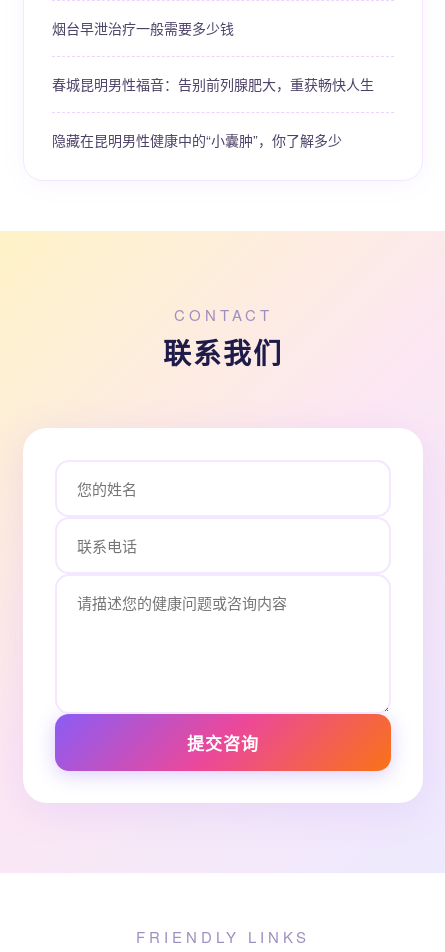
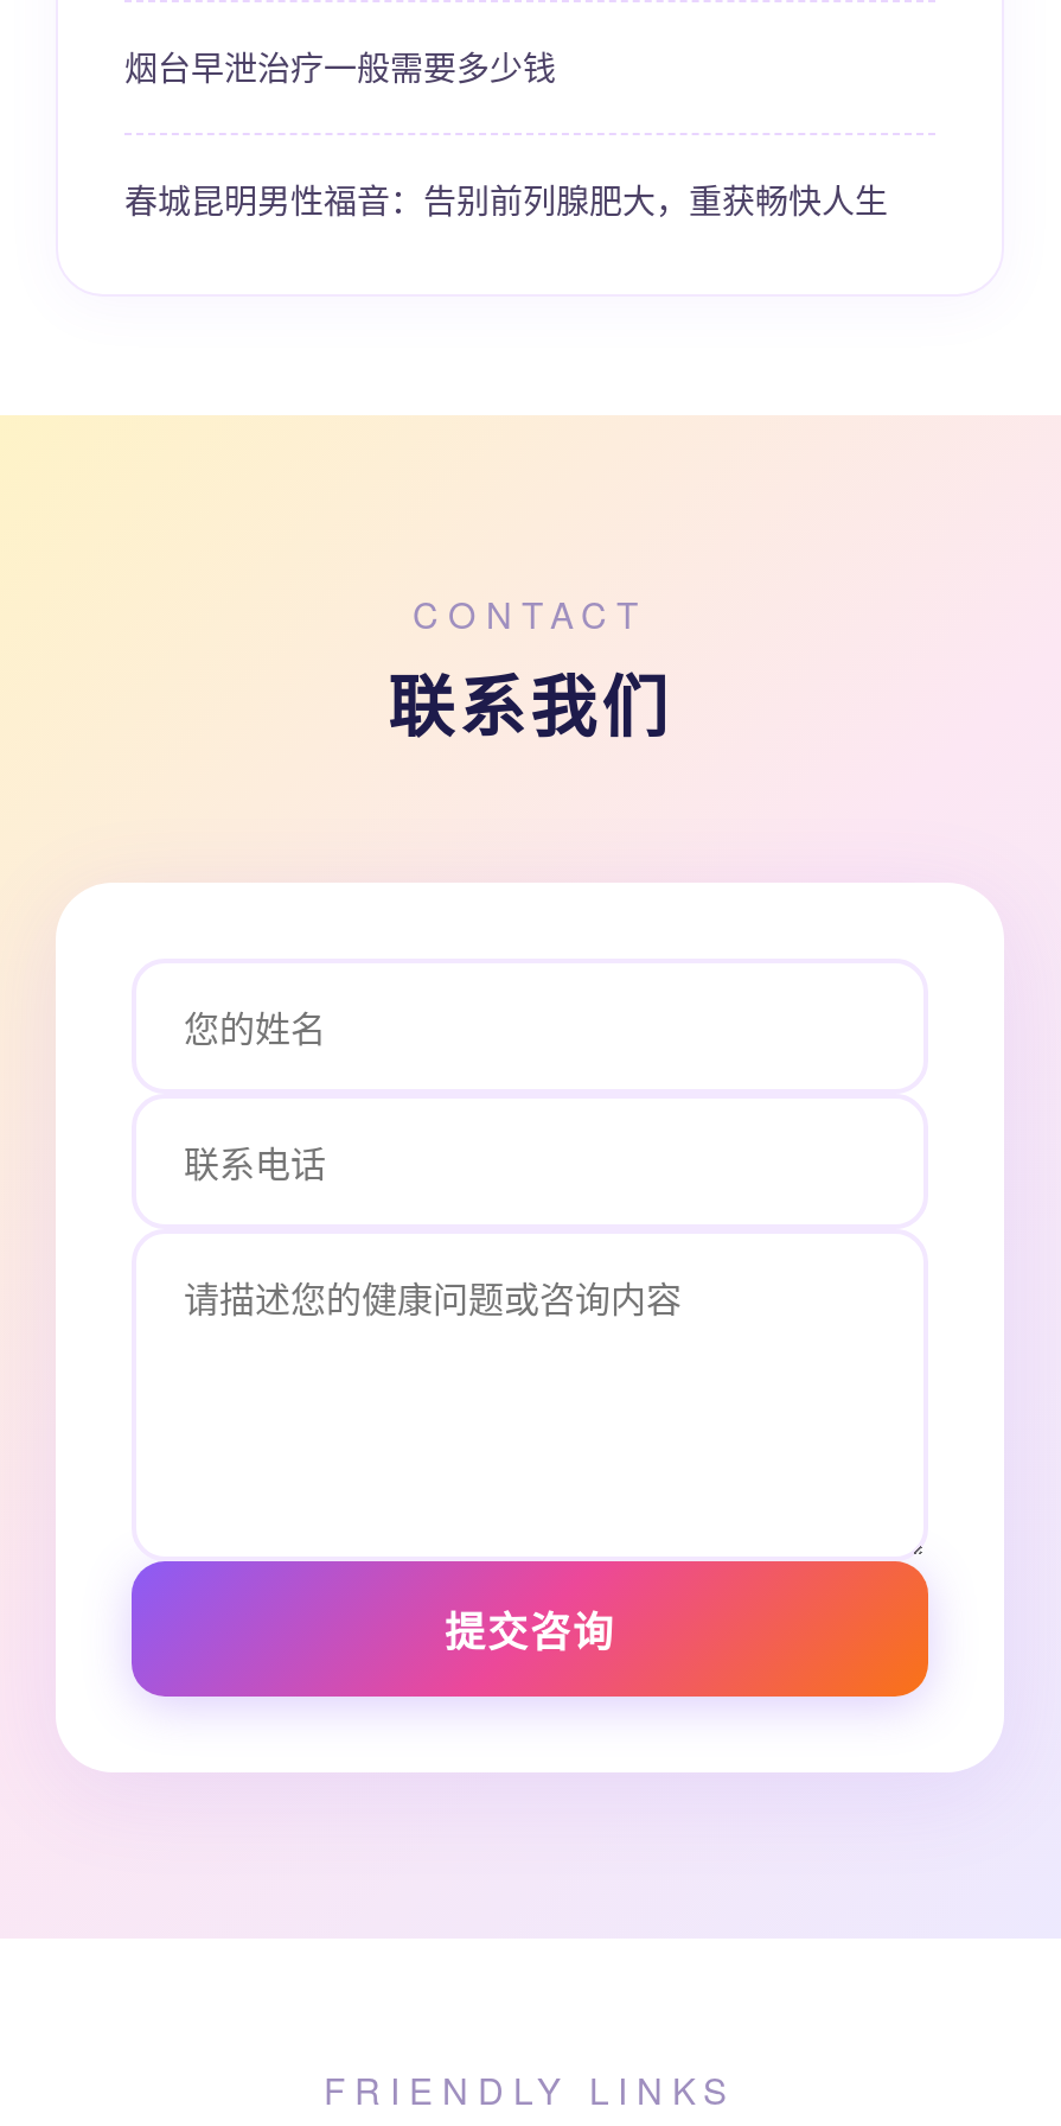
- 隐藏在昆明男性健康中的“小囊肿”，你了解多少
